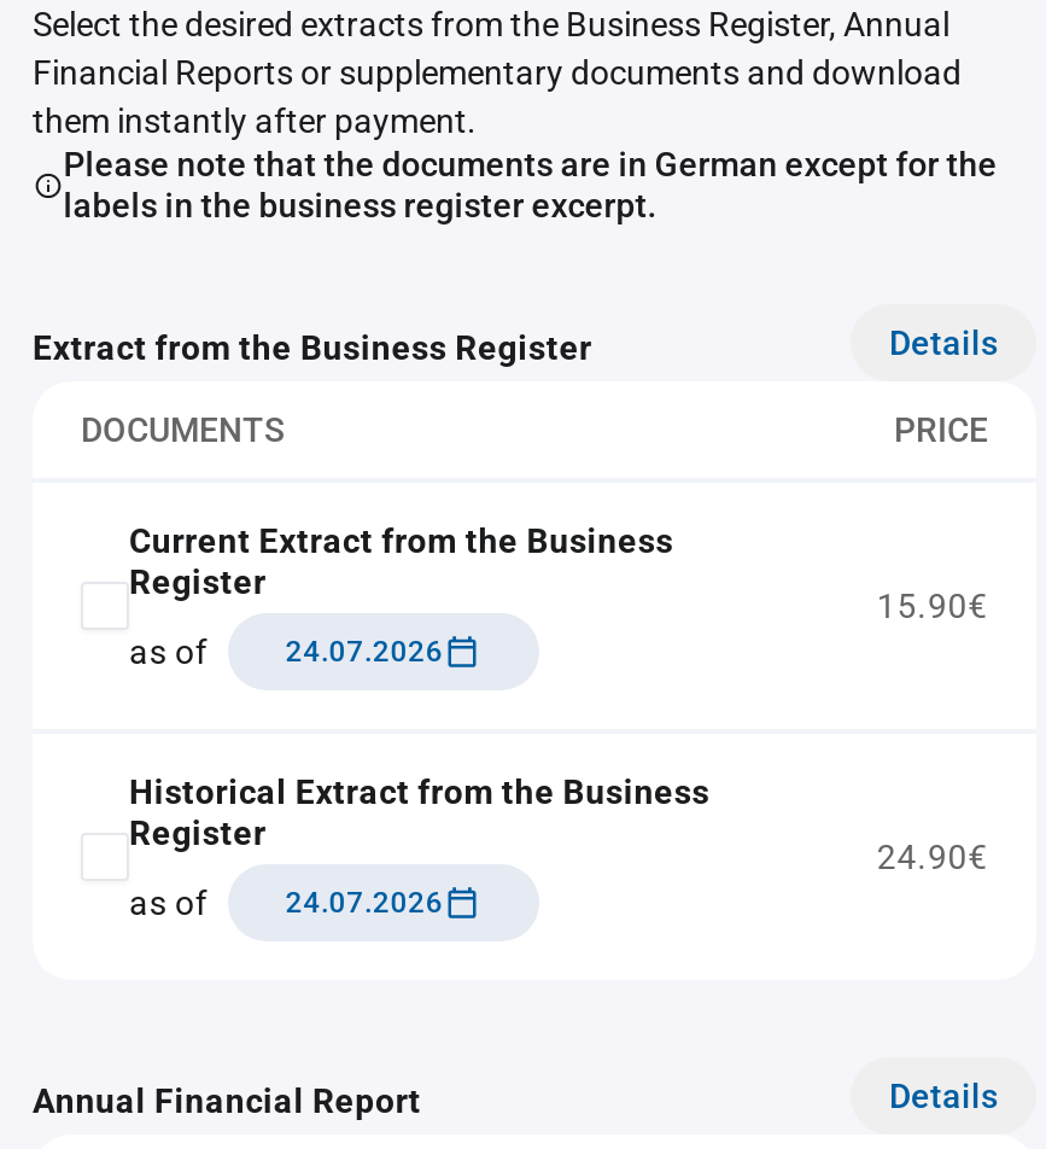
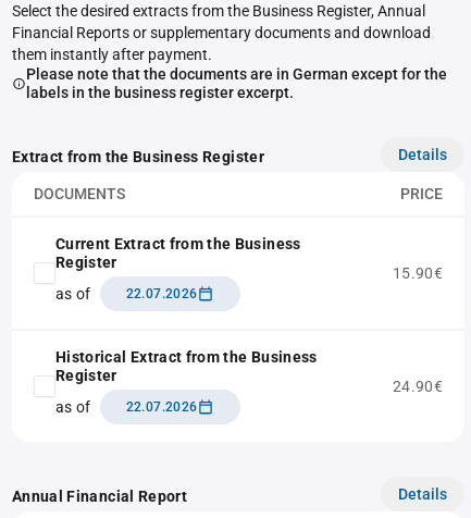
- 24.07.2026
+ 22.07.2026

- 24.07.2026
+ 22.07.2026
